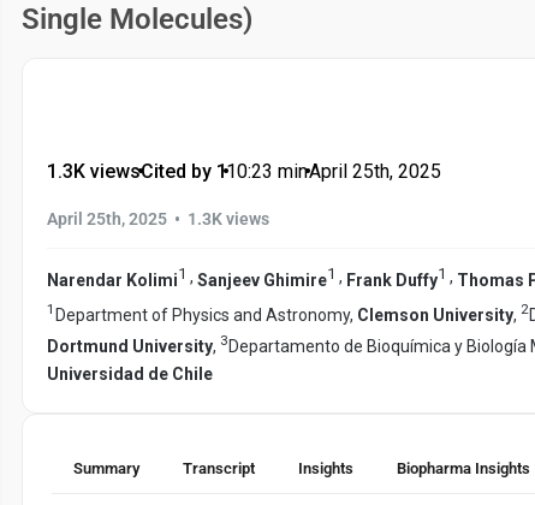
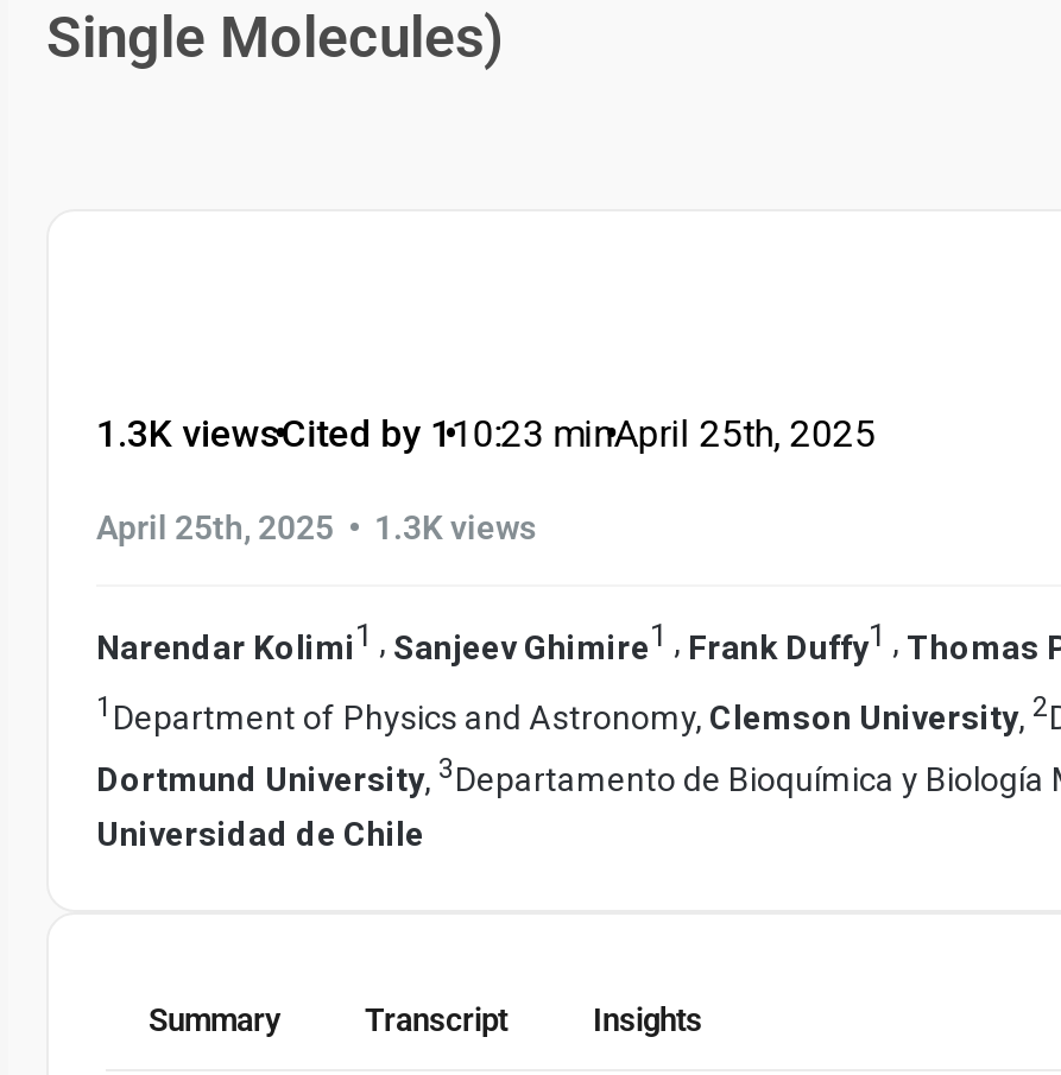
- Biopharma Insights
